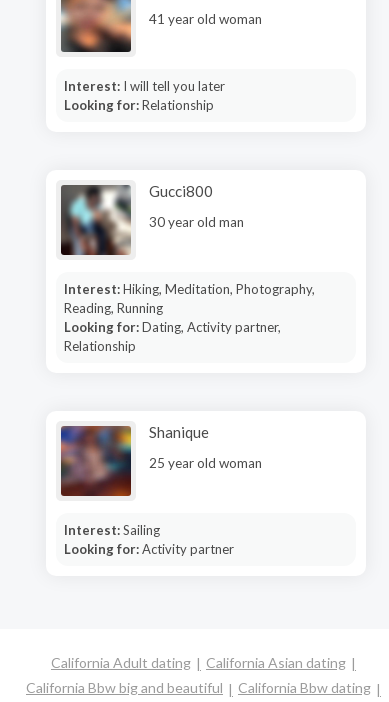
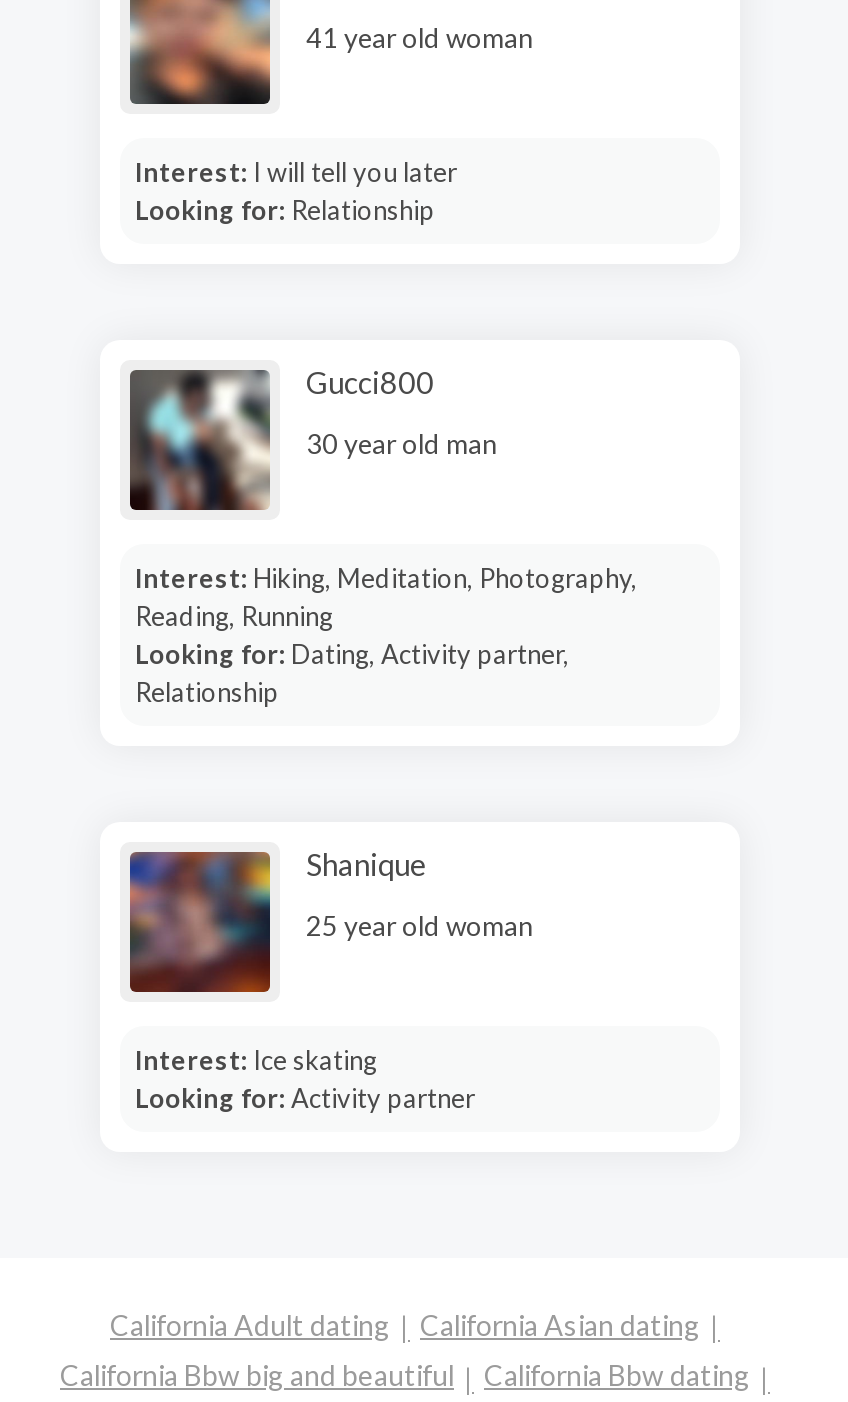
- Interest: Sailing
+ Interest: Ice skating
